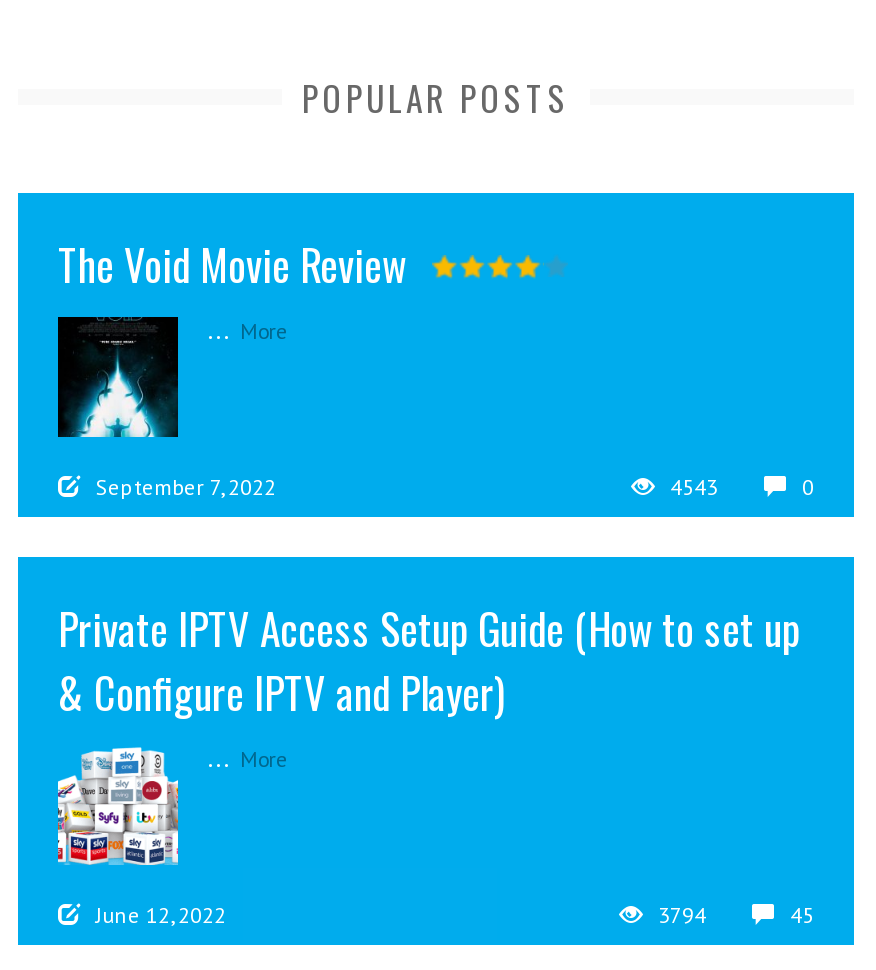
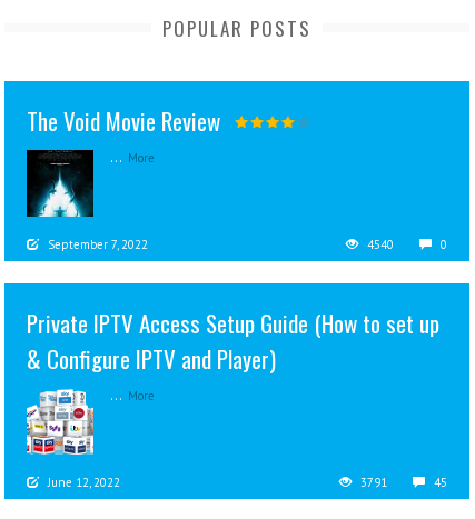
- 4543
+ 4540

- 3794
+ 3791
